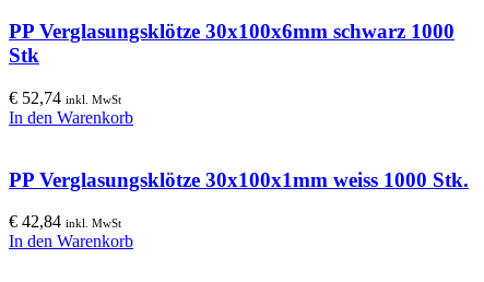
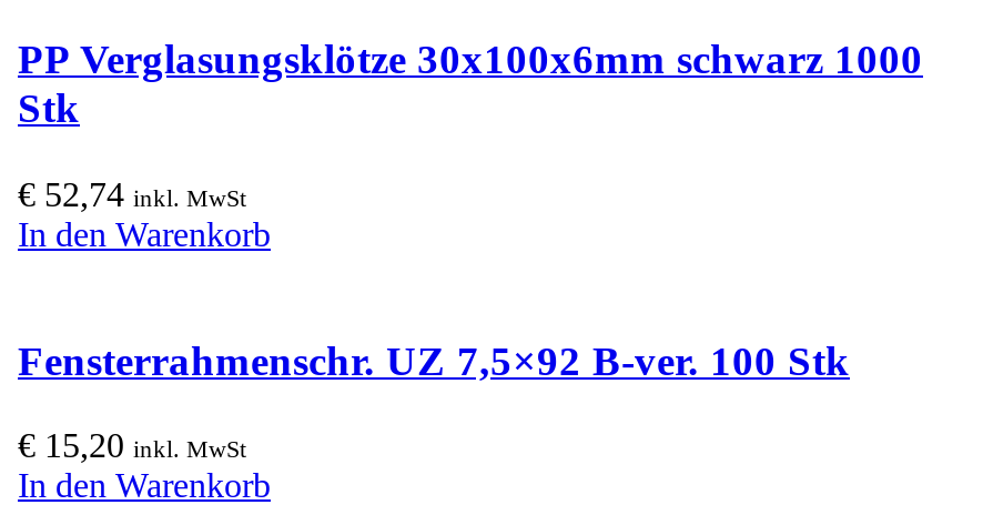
- PP Verglasungsklötze 30x100x1mm weiss 1000 Stk.
+ Fensterrahmenschr. UZ 7,5×92 B-ver. 100 Stk

- €42,84 inkl. MwSt
+ €15,20 inkl. MwSt
